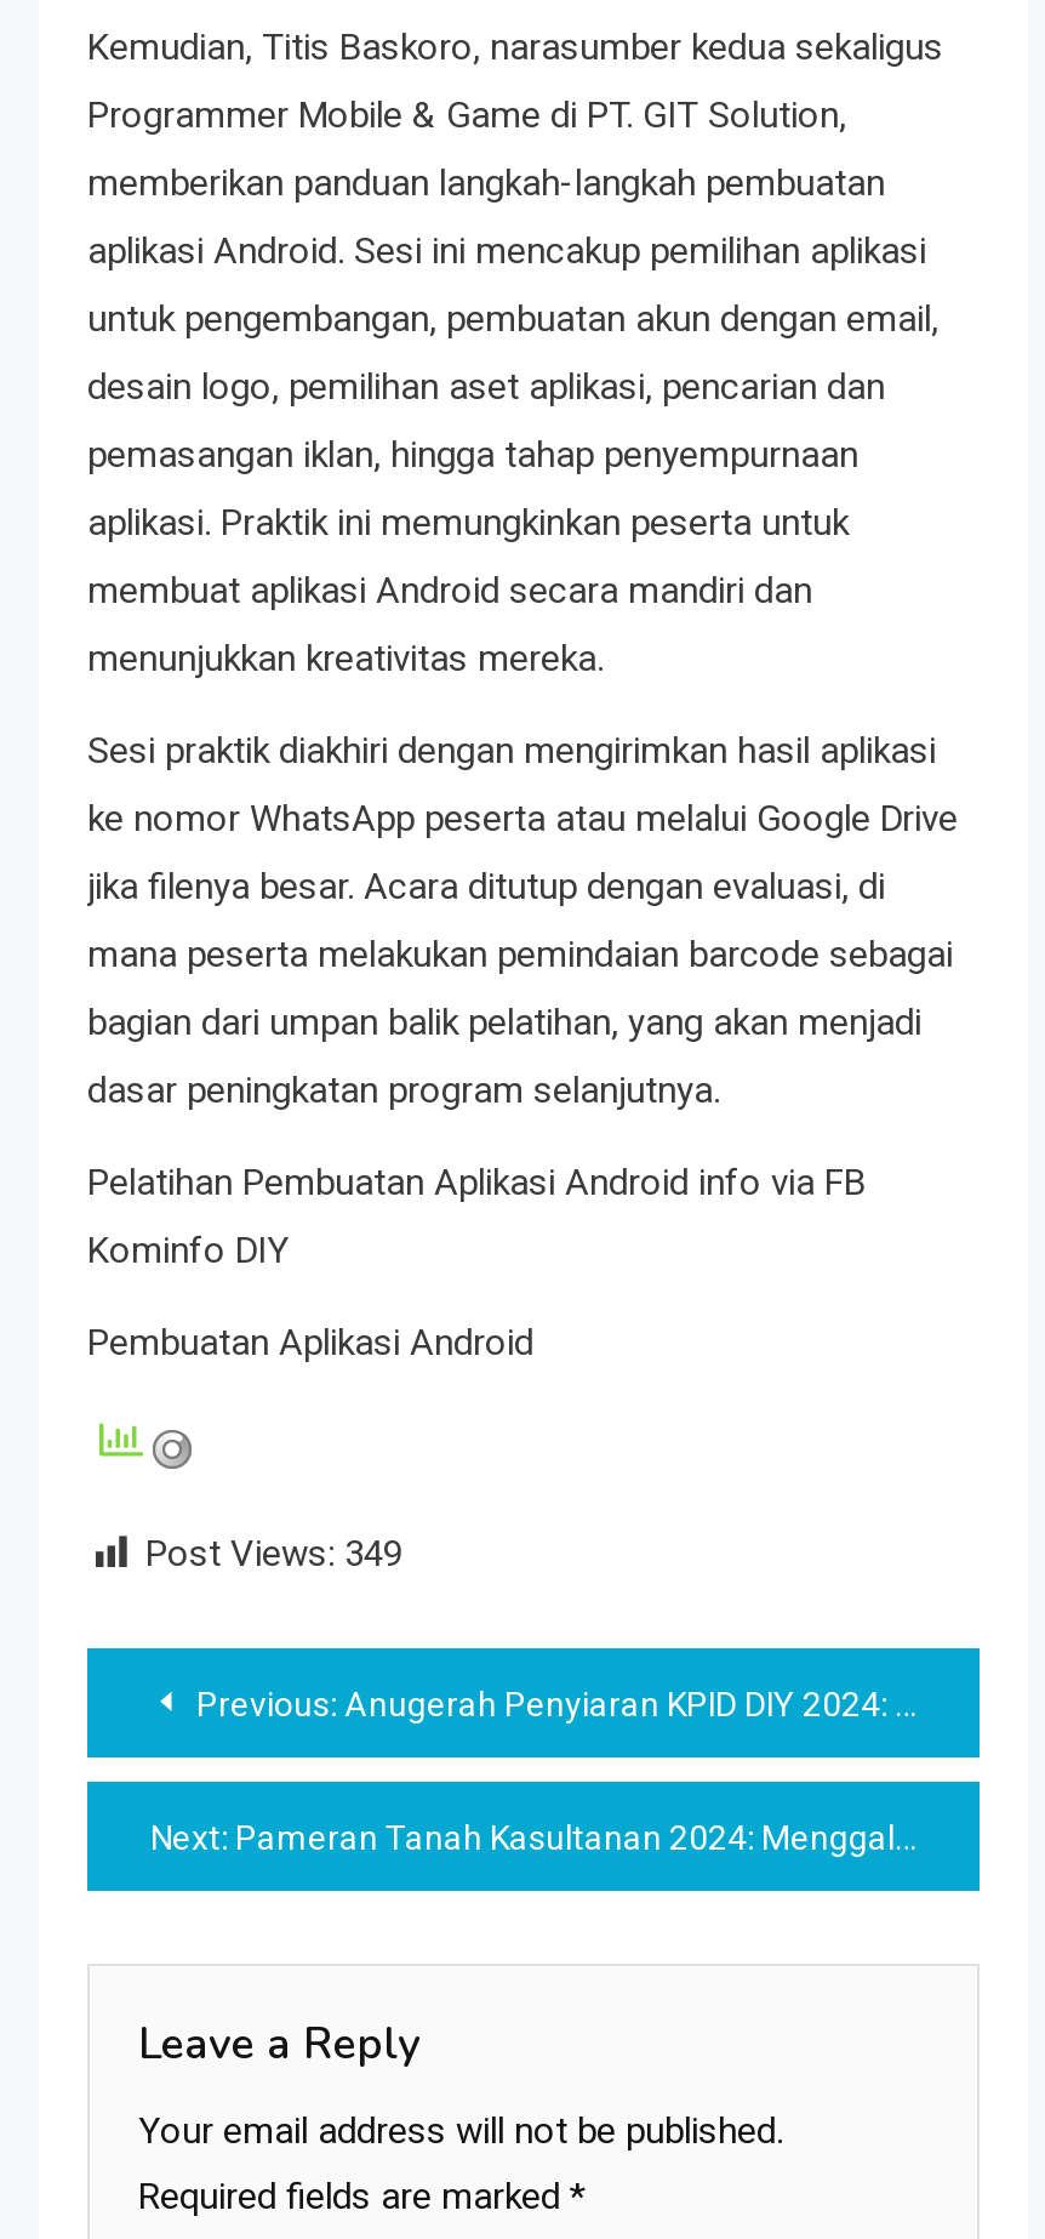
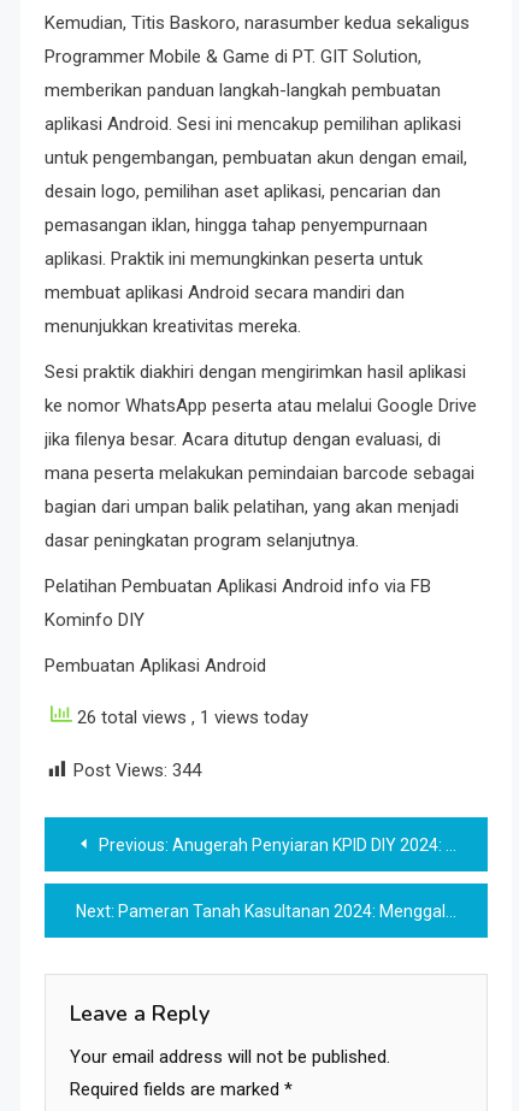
- Post Views: 349
+ 26 total views, 1 views today
+ Post Views: 344
